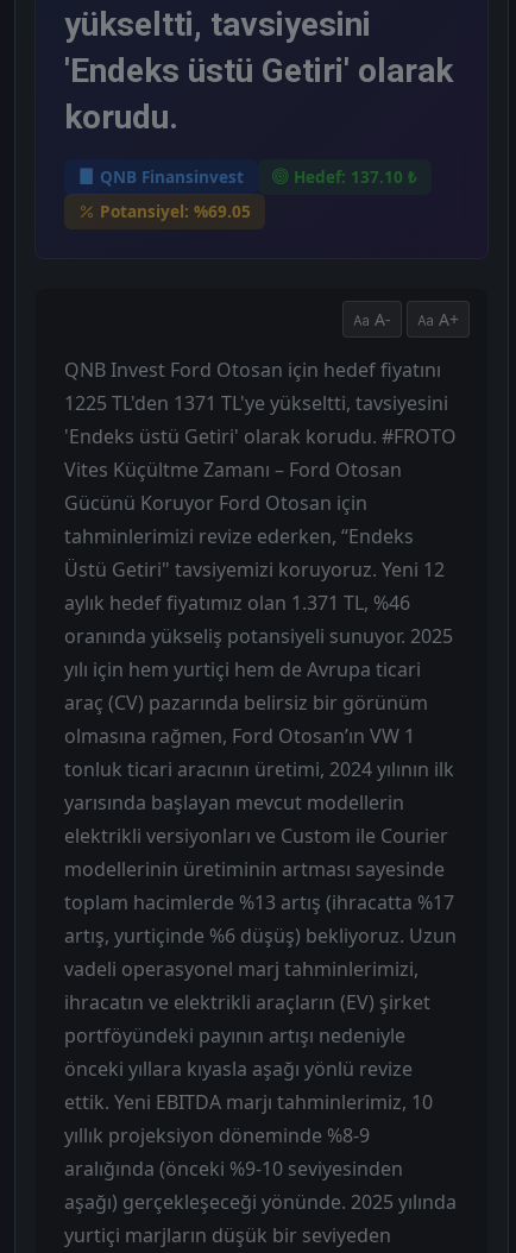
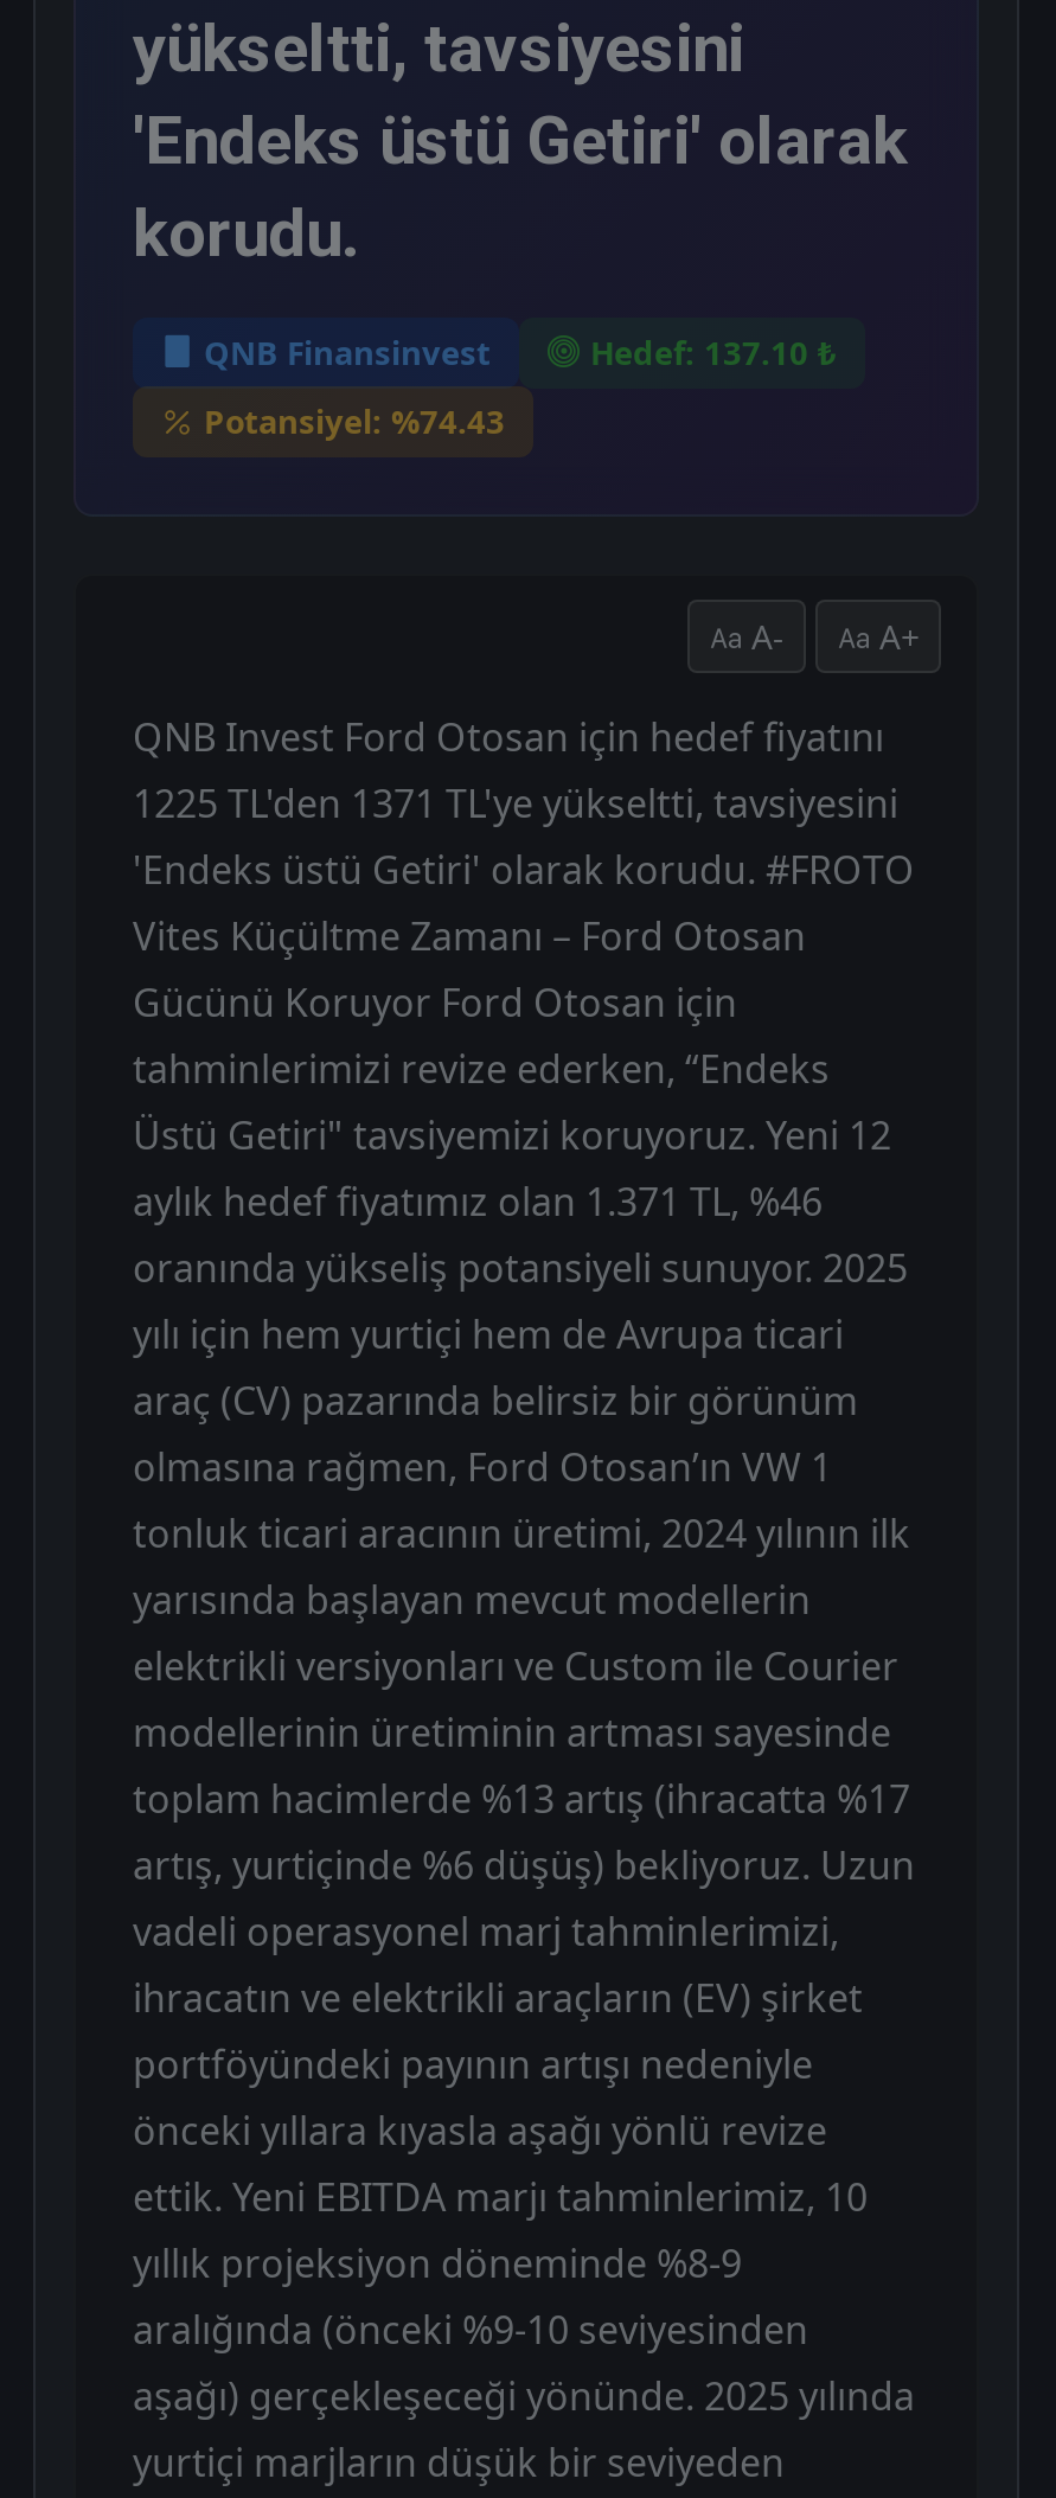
- Potansiyel: %69.05
+ Potansiyel: %74.43
